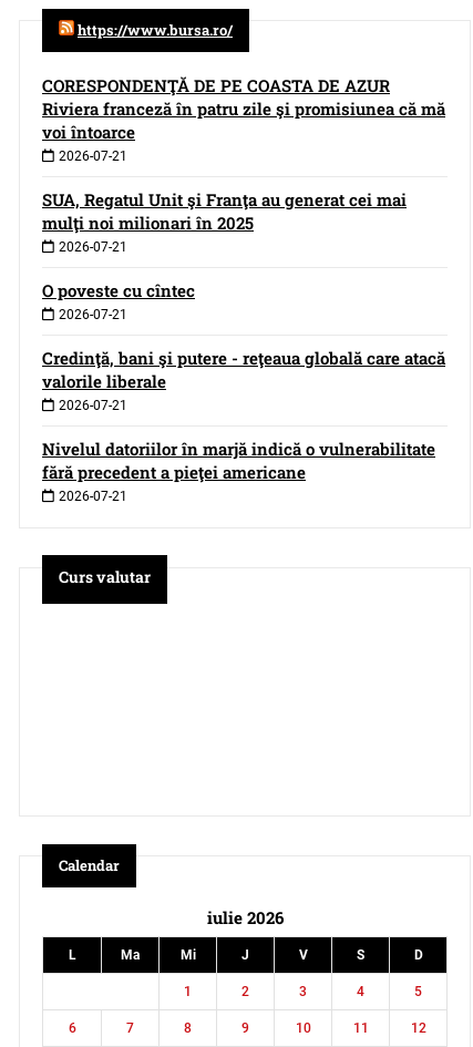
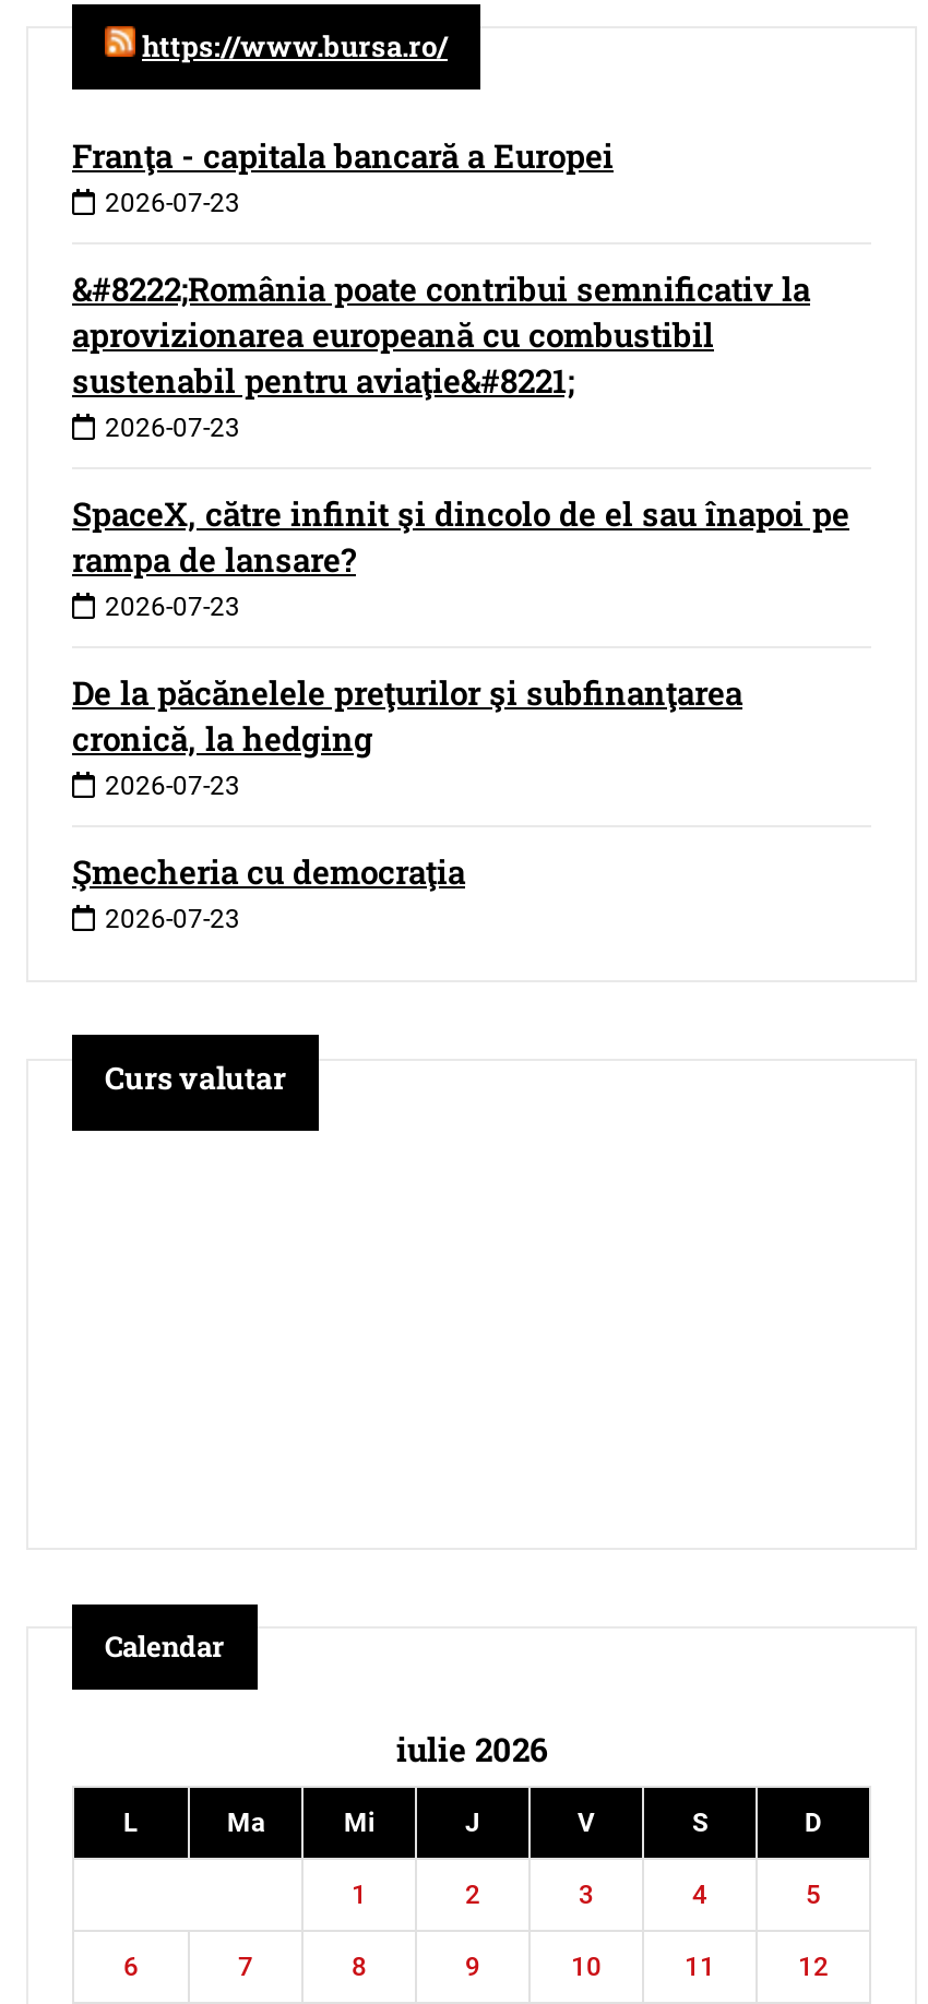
- CORESPONDENŢĂ DE PE COASTA DE AZUR
- Riviera franceză în patru zile şi promisiunea că mă
- voi întoarce
- 2026-07-21
+ Franţa - capitala bancară a Europei
+ 2026-07-23

- SUA, Regatul Unit şi Franţa au generat cei mai
- mulţi noi milionari în 2025
- 2026-07-21
+ &#8222;România poate contribui semnificativ la
+ aprovizionarea europeană cu combustibil
+ sustenabil pentru aviaţie&#8221;
+ 2026-07-23

- O poveste cu cîntec
- 2026-07-21
+ SpaceX, către infinit şi dincolo de el sau înapoi pe
+ rampa de lansare?
+ 2026-07-23

- Credinţă, bani şi putere - reţeaua globală care atacă
- valorile liberale
- 2026-07-21
+ De la păcănelele preţurilor şi subfinanţarea
+ cronică, la hedging
+ 2026-07-23

- Nivelul datoriilor în marjă indică o vulnerabilitate
- fără precedent a pieţei americane
- 2026-07-21
+ Şmecheria cu democraţia
+ 2026-07-23
